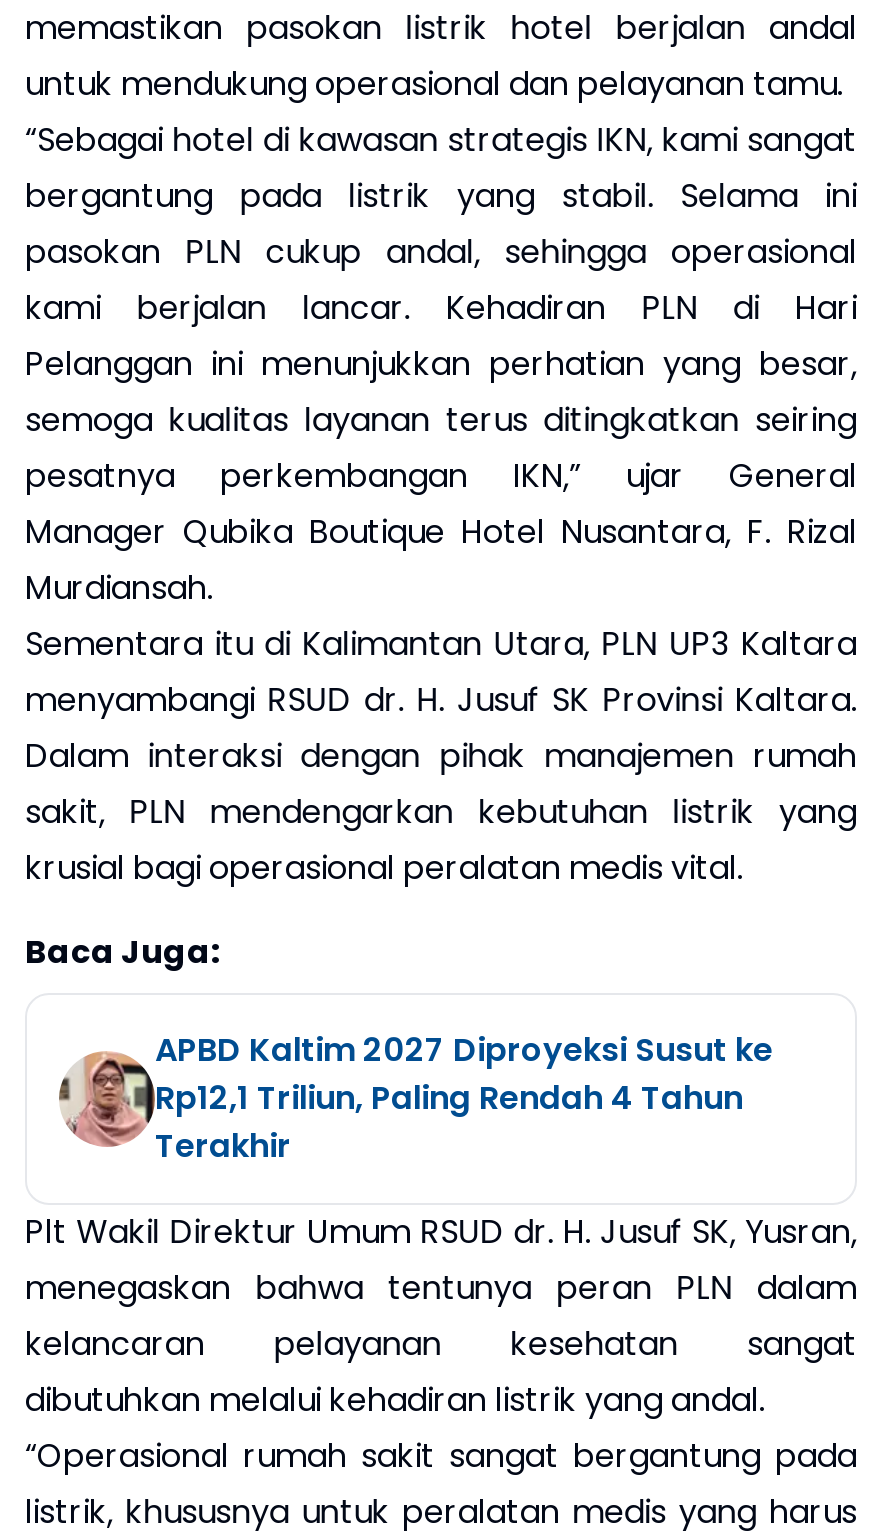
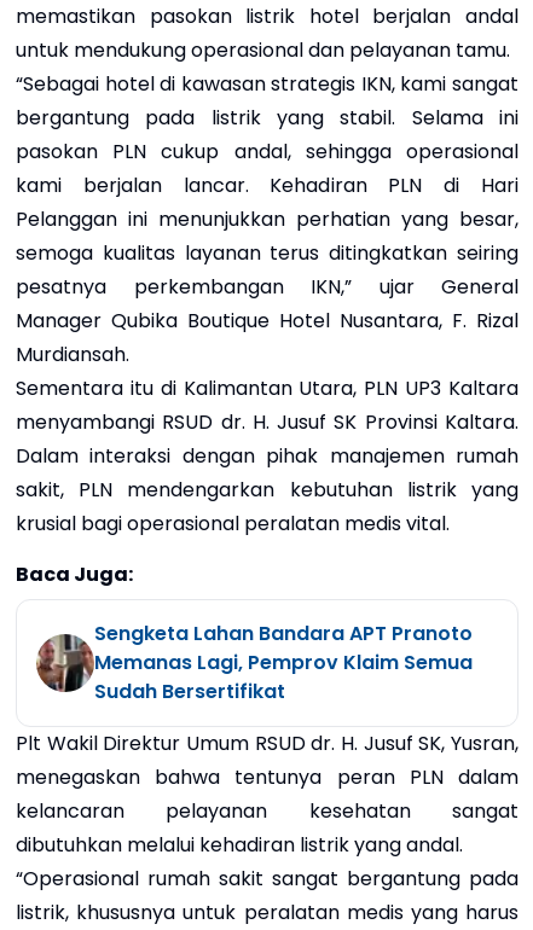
- [image]
- APBD Kaltim 2027 Diproyeksi Susut ke
- Rp12,1 Triliun, Paling Rendah 4 Tahun
- Terakhir
+ [image]
+ Sengketa Lahan Bandara APT Pranoto
+ Memanas Lagi, Pemprov Klaim Semua
+ Sudah Bersertifikat
